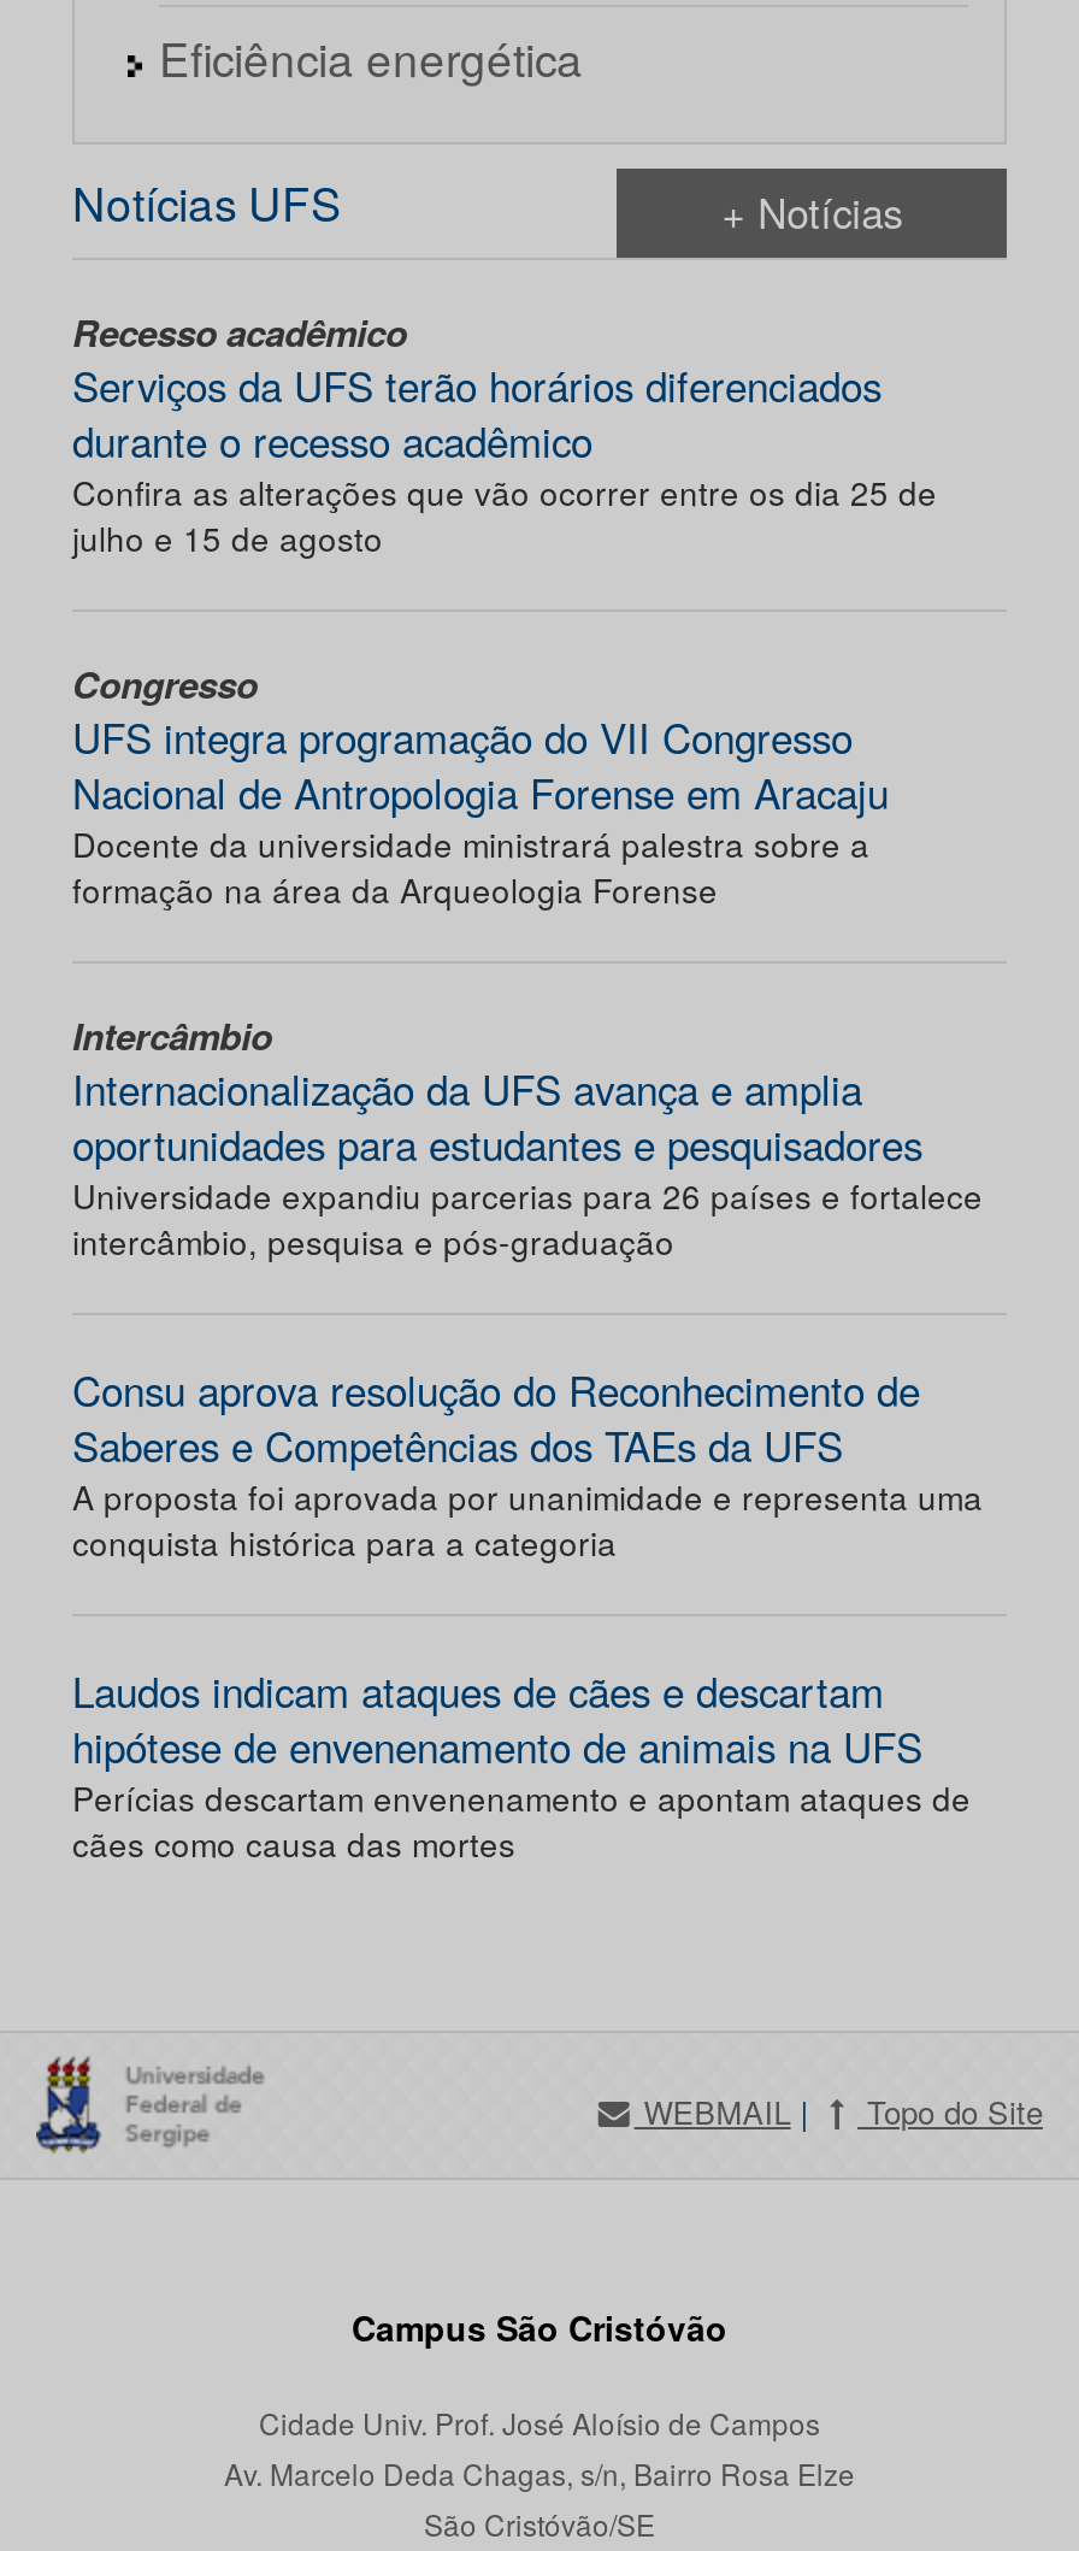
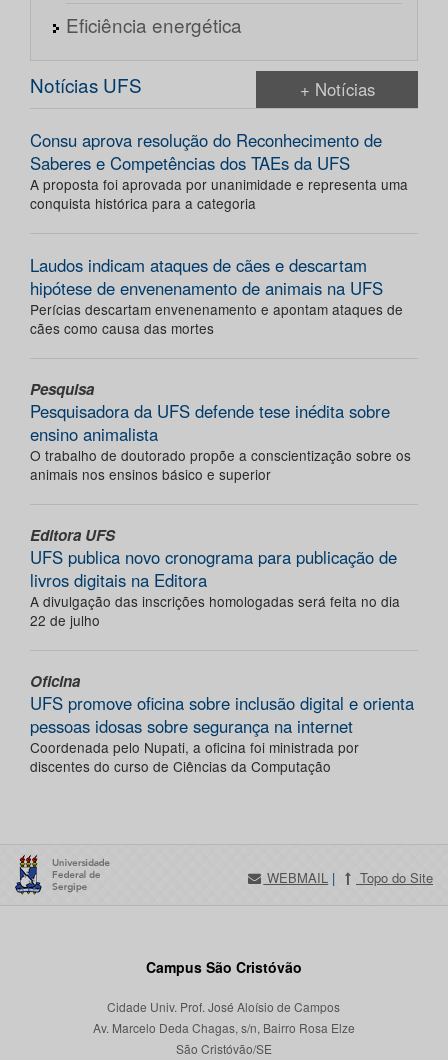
- Recesso acadêmico
- Serviços da UFS terão horários diferenciados
- durante o recesso acadêmico
- Confira as alterações que vão ocorrer entre os dia 25 de
- julho e 15 de agosto
- Congresso
- UFS integra programação do VII Congresso
- Nacional de Antropologia Forense em Aracaju
- Docente da universidade ministrará palestra sobre a
- formação na área da Arqueologia Forense
- Intercâmbio
- Internacionalização da UFS avança e amplia
- oportunidades para estudantes e pesquisadores
- Universidade expandiu parcerias para 26 países e fortalece
- intercâmbio, pesquisa e pós-graduação

moved up: Consu aprova resolução do Reconhecimento de | Saberes e Competências dos TAEs da UFS | A proposta foi aprovada por unanimidade e representa uma | conquista histórica para a categoria | Laudos indicam ataques de cães e descartam | hipótese de envenenamento de animais na UFS | Perícias descartam envenenamento e apontam ataques de | cães como causa das mortes

+ Pesquisa
+ Pesquisadora da UFS defende tese inédita sobre
+ ensino animalista
+ O trabalho de doutorado propõe a conscientização sobre os
+ animais nos ensinos básico e superior
+ Editora UFS
+ UFS publica novo cronograma para publicação de
+ livros digitais na Editora
+ A divulgação das inscrições homologadas será feita no dia
+ 22 de julho
+ Oficina
+ UFS promove oficina sobre inclusão digital e orienta
+ pessoas idosas sobre segurança na internet
+ Coordenada pelo Nupati, a oficina foi ministrada por
+ discentes do curso de Ciências da Computação
